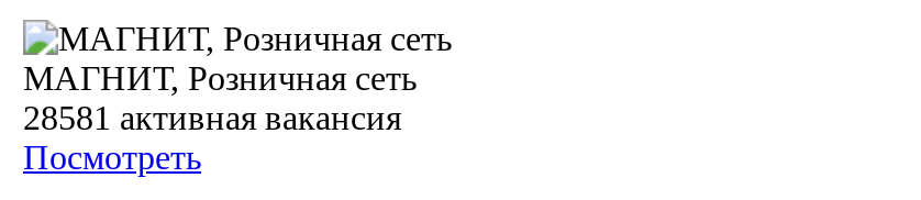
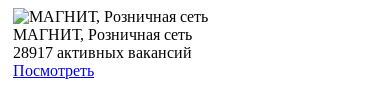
- 28581 активная вакансия
+ 28917 активных вакансий
